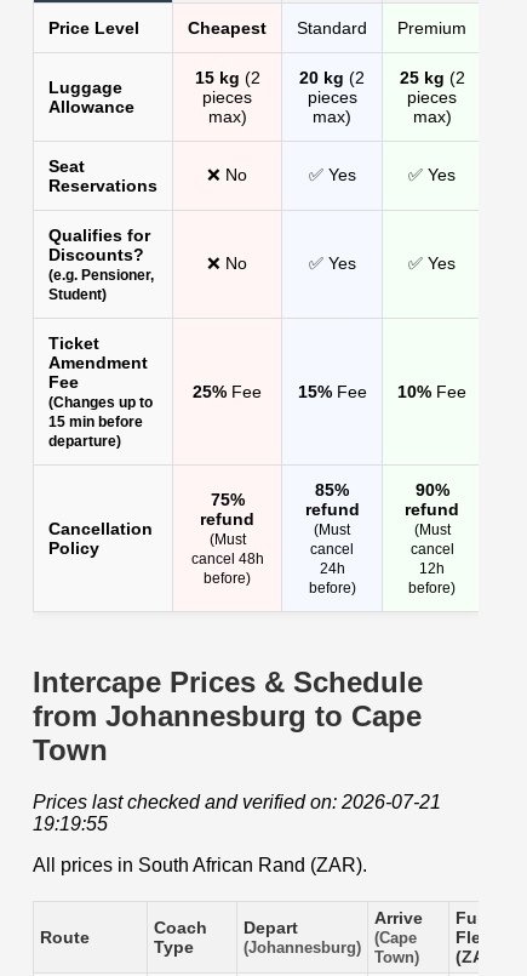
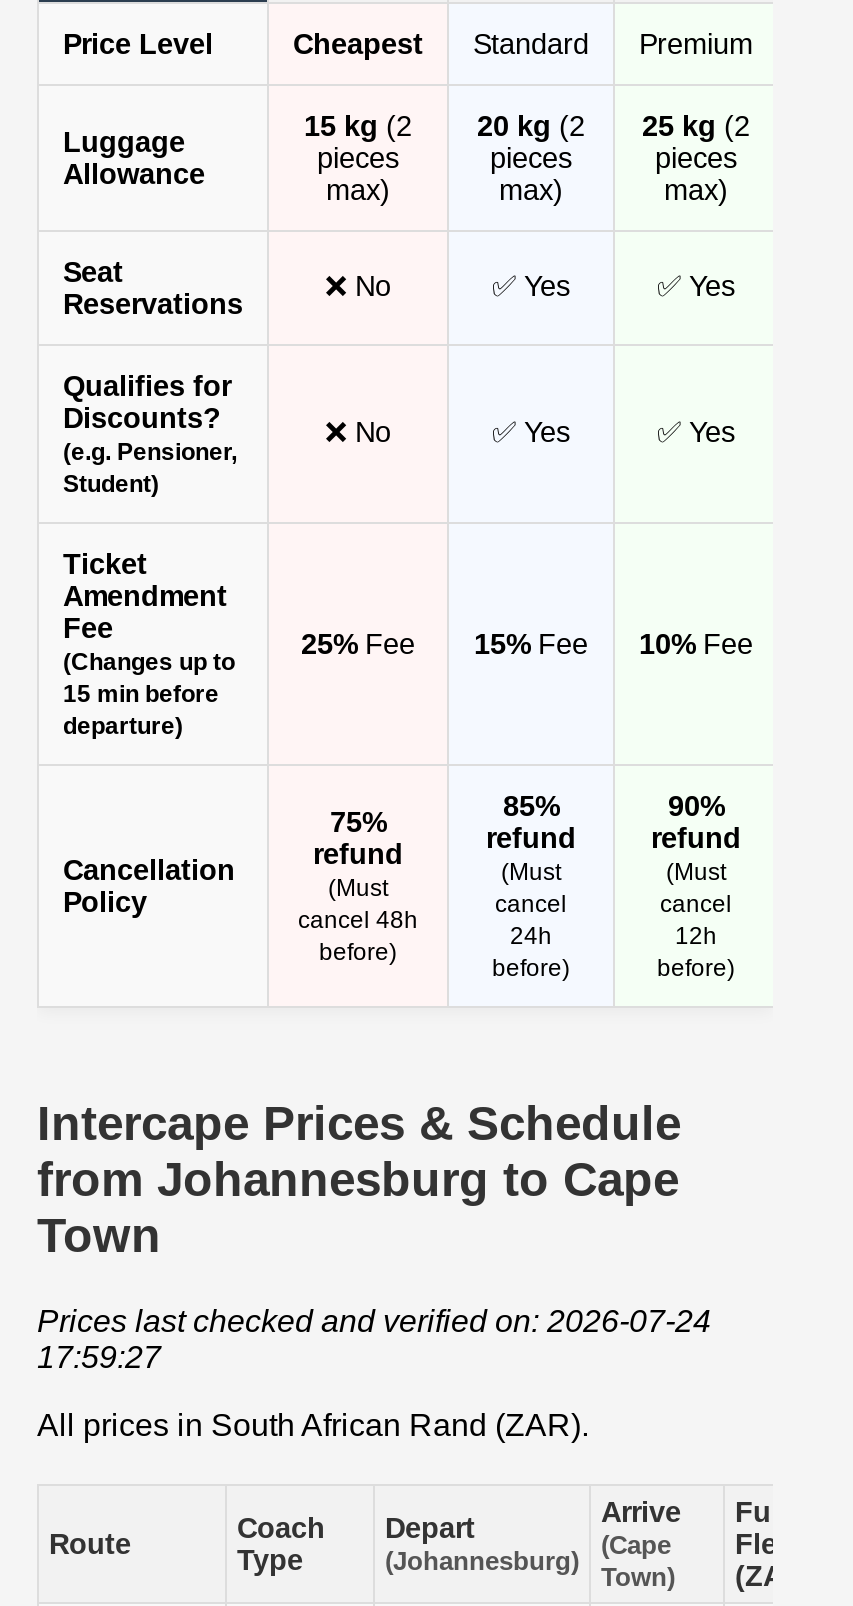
- Prices last checked and verified on: 2026-07-21
+ Prices last checked and verified on: 2026-07-24

- 19:19:55
+ 17:59:27
